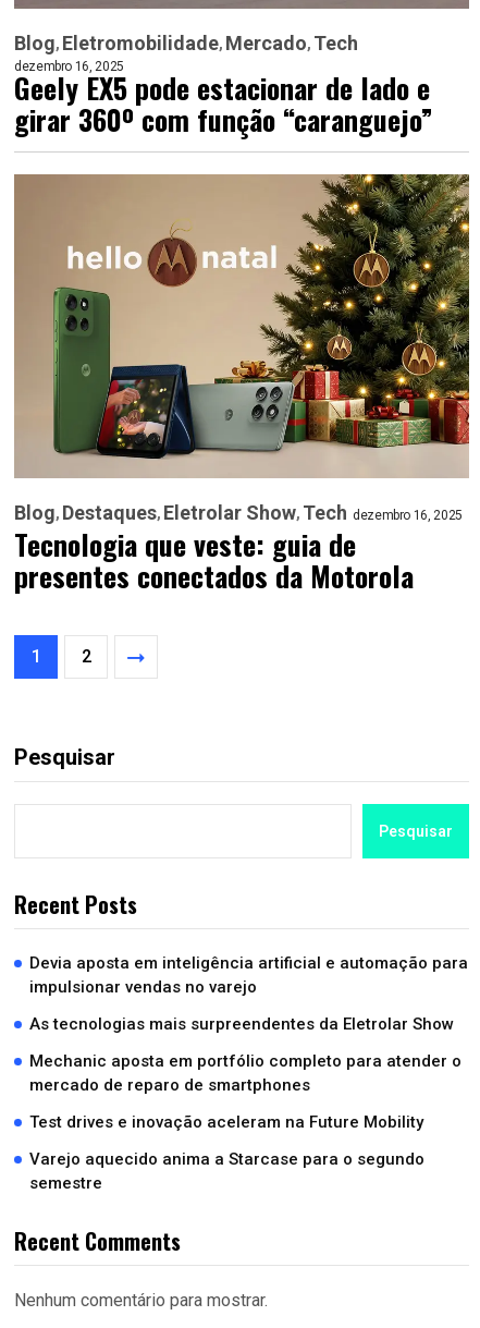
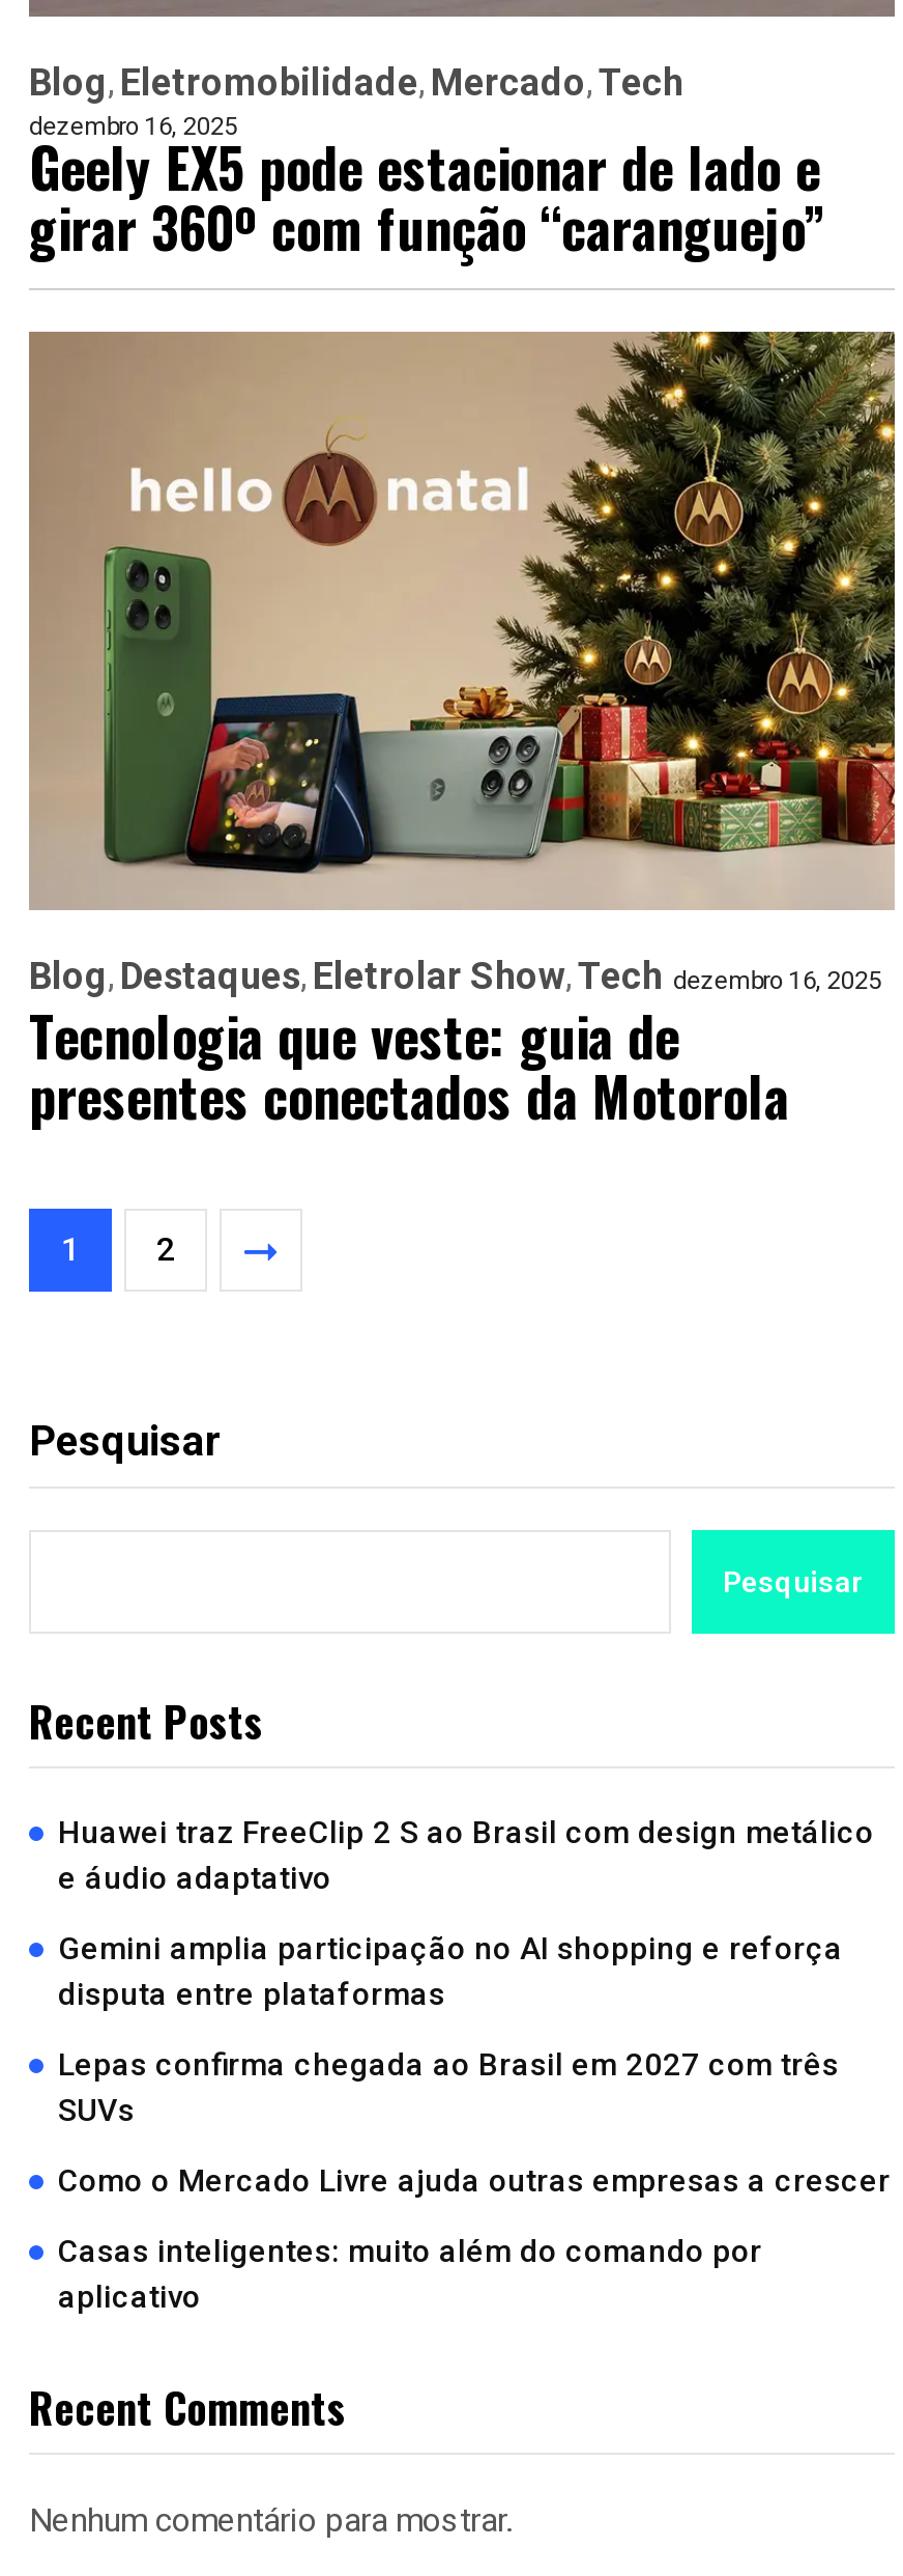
- Devia aposta em inteligência artificial e automação para
- impulsionar vendas no varejo
+ Huawei traz FreeClip 2 S ao Brasil com design metálico
+ e áudio adaptativo

- As tecnologias mais surpreendentes da Eletrolar Show
+ Gemini amplia participação no AI shopping e reforça
+ disputa entre plataformas

- Mechanic aposta em portfólio completo para atender o
- mercado de reparo de smartphones
+ Lepas confirma chegada ao Brasil em 2027 com três
+ SUVs

- Test drives e inovação aceleram na Future Mobility
+ Como o Mercado Livre ajuda outras empresas a crescer

- Varejo aquecido anima a Starcase para o segundo
- semestre
+ Casas inteligentes: muito além do comando por
+ aplicativo
